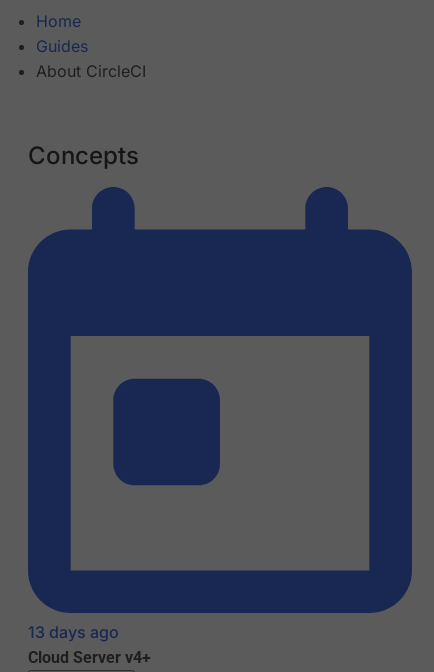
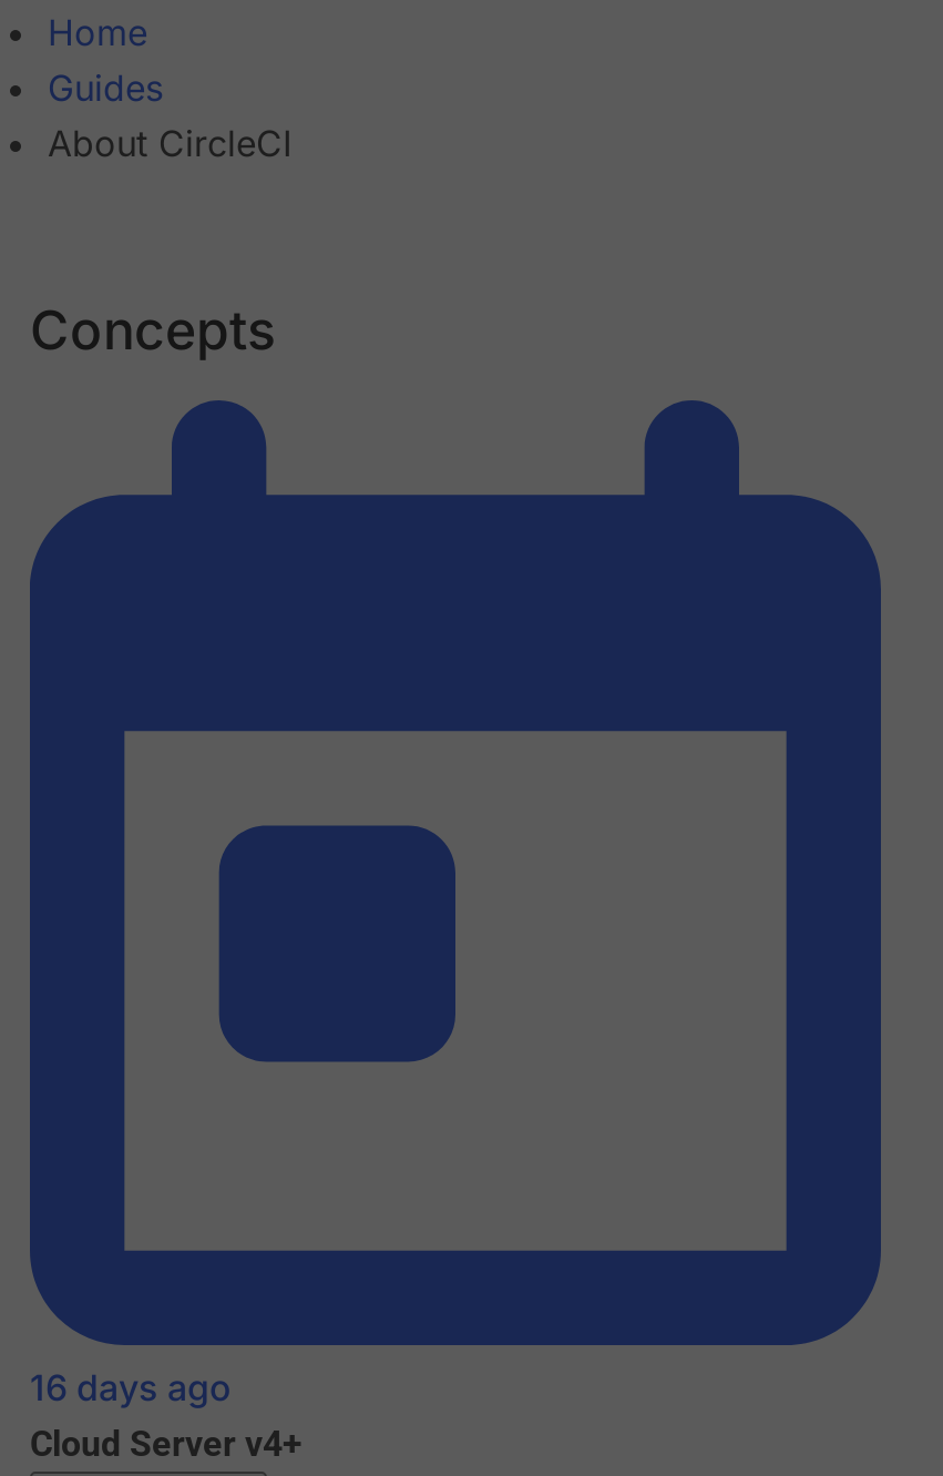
- 13 days ago
+ 16 days ago
